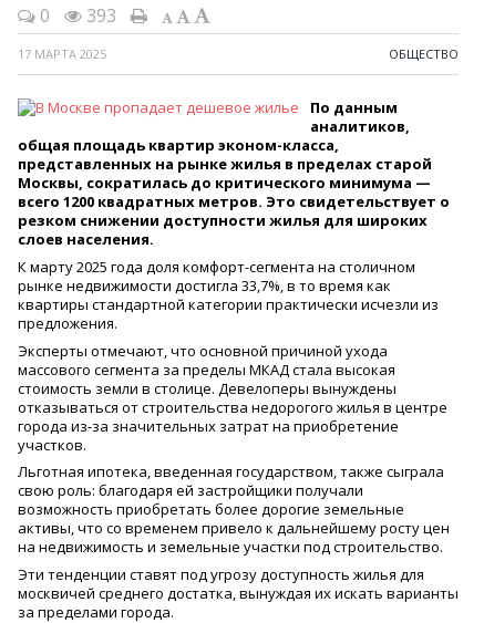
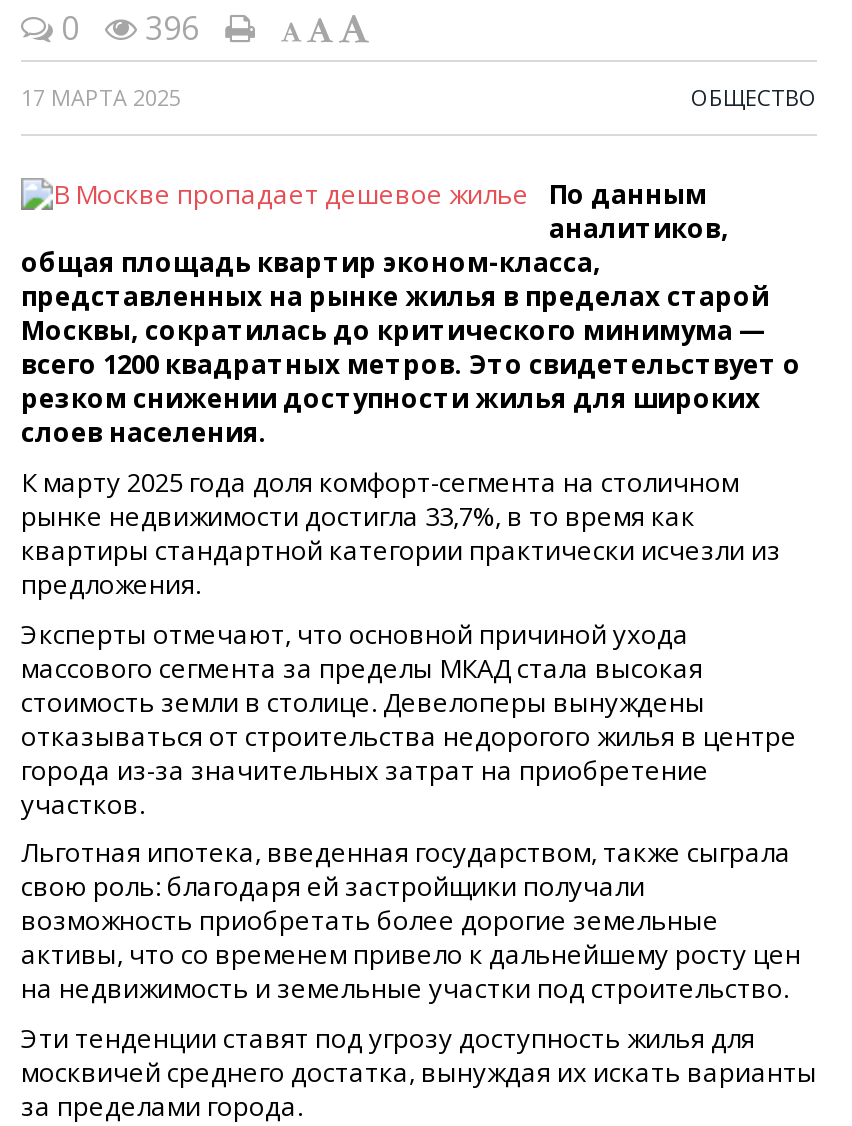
- 0 393
+ 0 396
